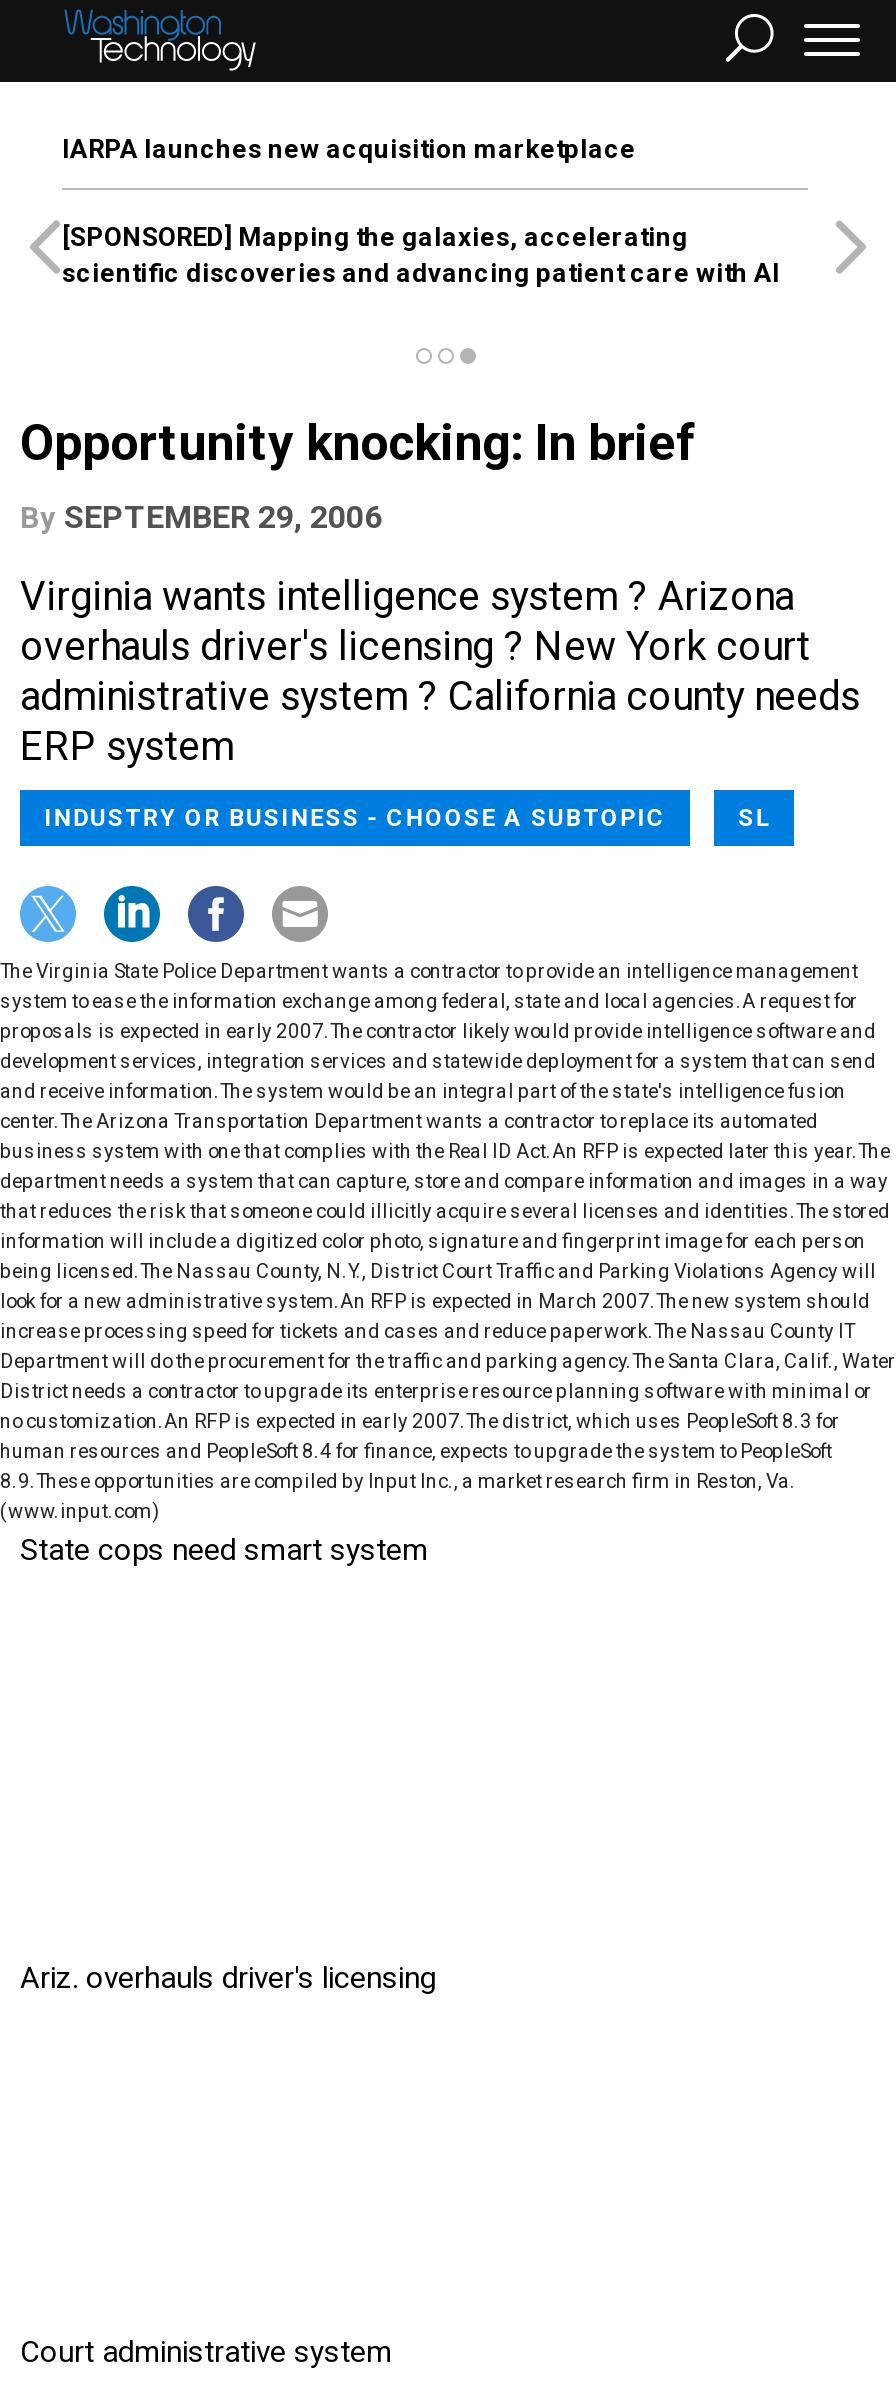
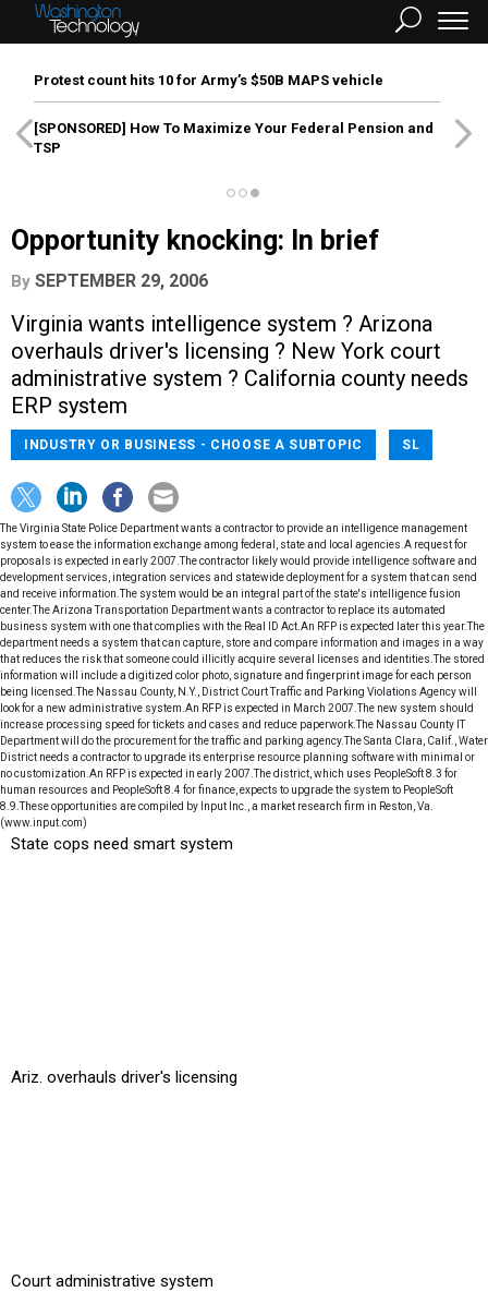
- IARPA launches new acquisition marketplace
+ Protest count hits 10 for Army’s $50B MAPS vehicle

- [SPONSORED] Mapping the galaxies, accelerating
- scientific discoveries and advancing patient care with AI
+ [SPONSORED] How To Maximize Your Federal Pension and
+ TSP
